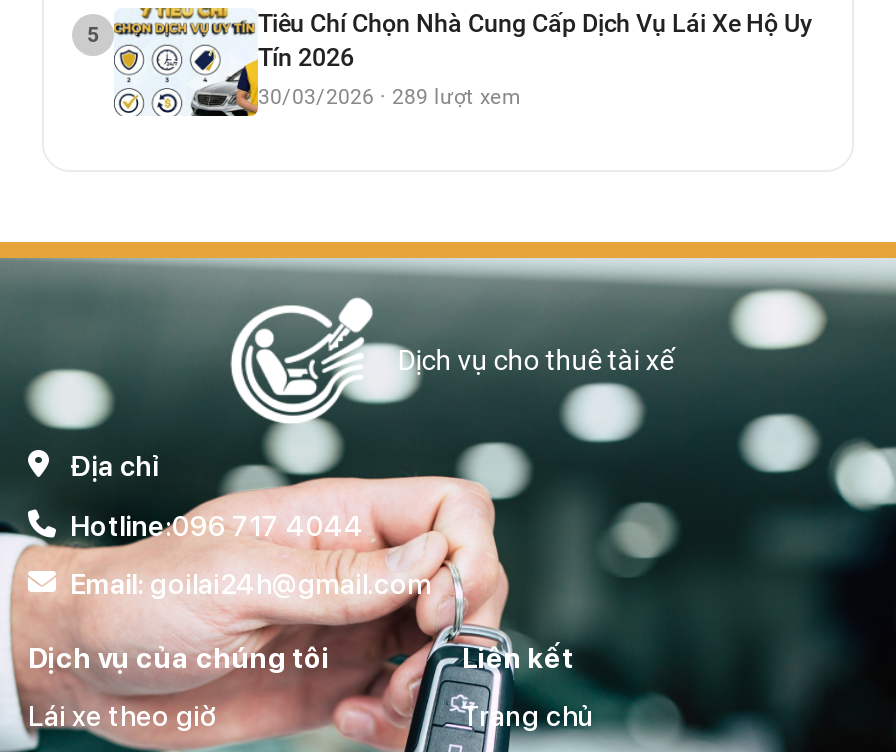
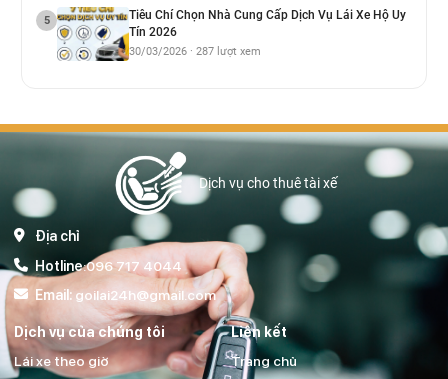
- 30/03/2026 · 289 lượt xem
+ 30/03/2026 · 287 lượt xem
